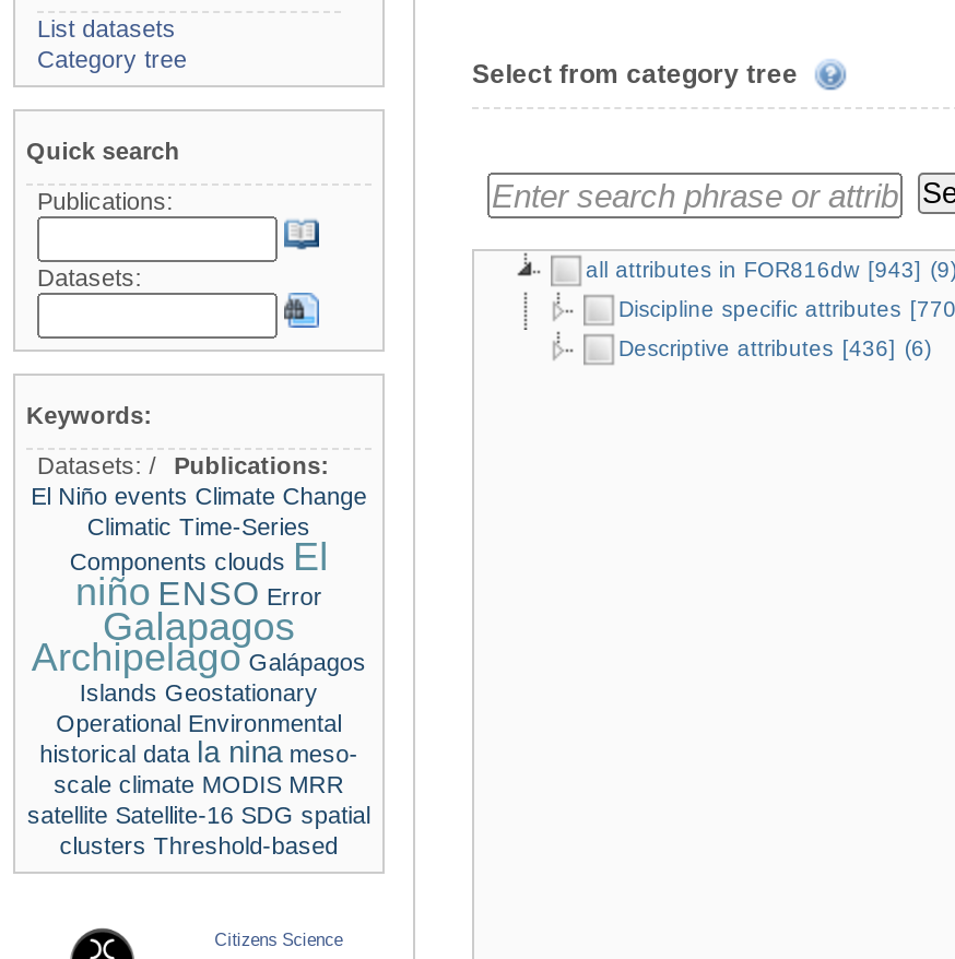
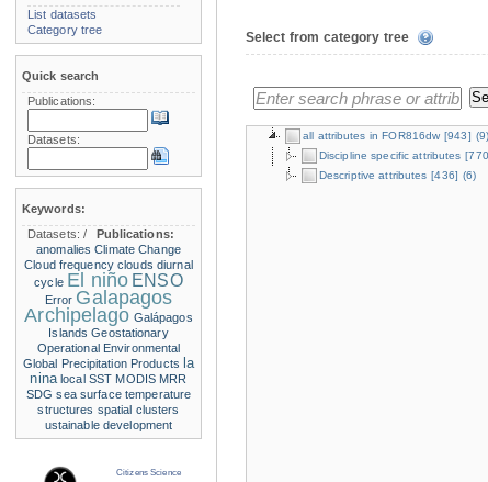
- El Niño events Climate Change
- Climatic Time-Series
- Components clouds El
- niño ENSO Error
- Galapagos
+ anomalies Climate Change
+ Cloud frequency clouds diurnal
+ cycle El niño ENSO
+ Error Galapagos

- historical data la nina meso-
- scale climate MODIS MRR
- satellite Satellite-16 SDG spatial
- clusters Threshold-based
+ Global Precipitation Products la
+ nina local SST MODIS MRR
+ SDG sea surface temperature
+ structures spatial clusters
+ ustainable development
